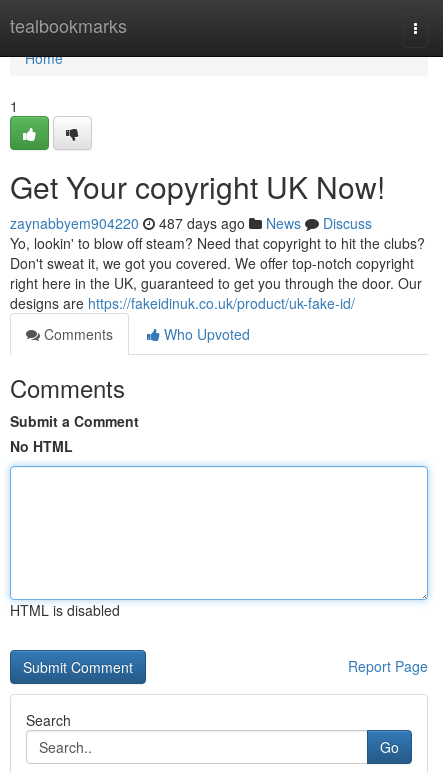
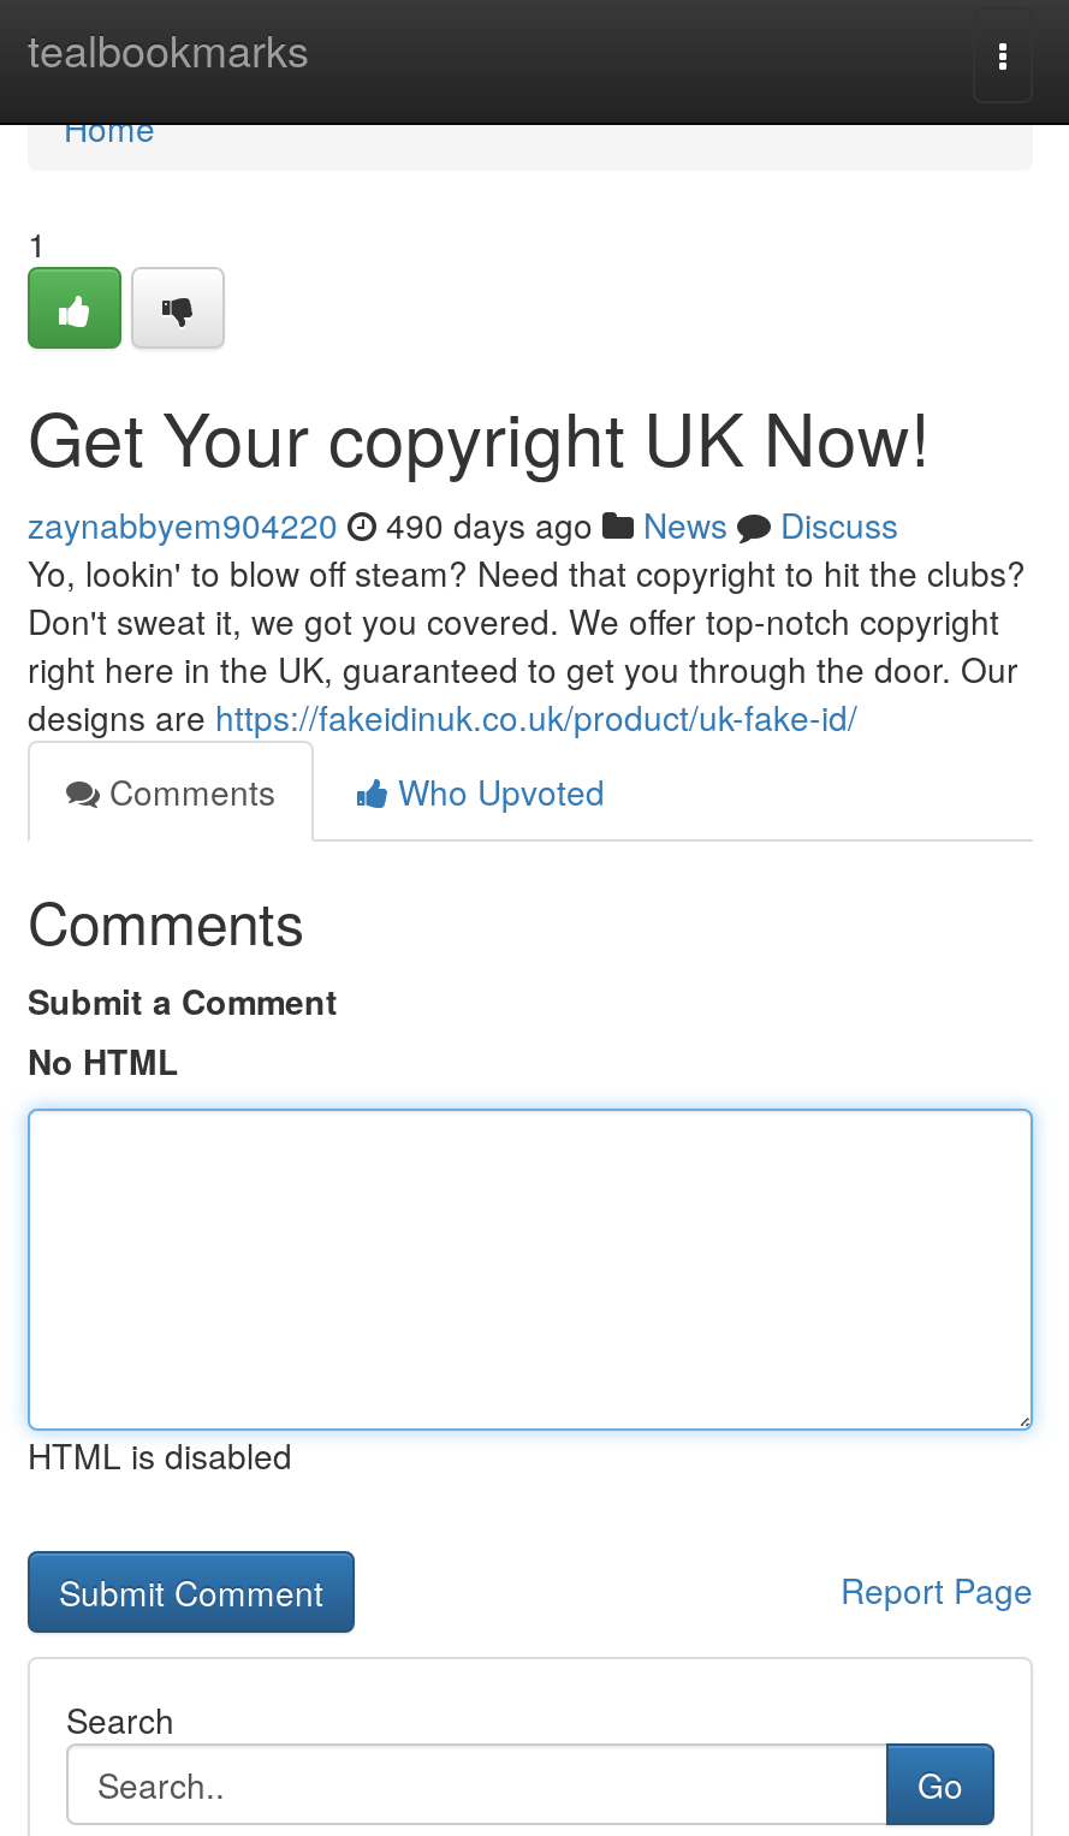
- zaynabbyem904220 487 days ago News Discuss
+ zaynabbyem904220 490 days ago News Discuss
